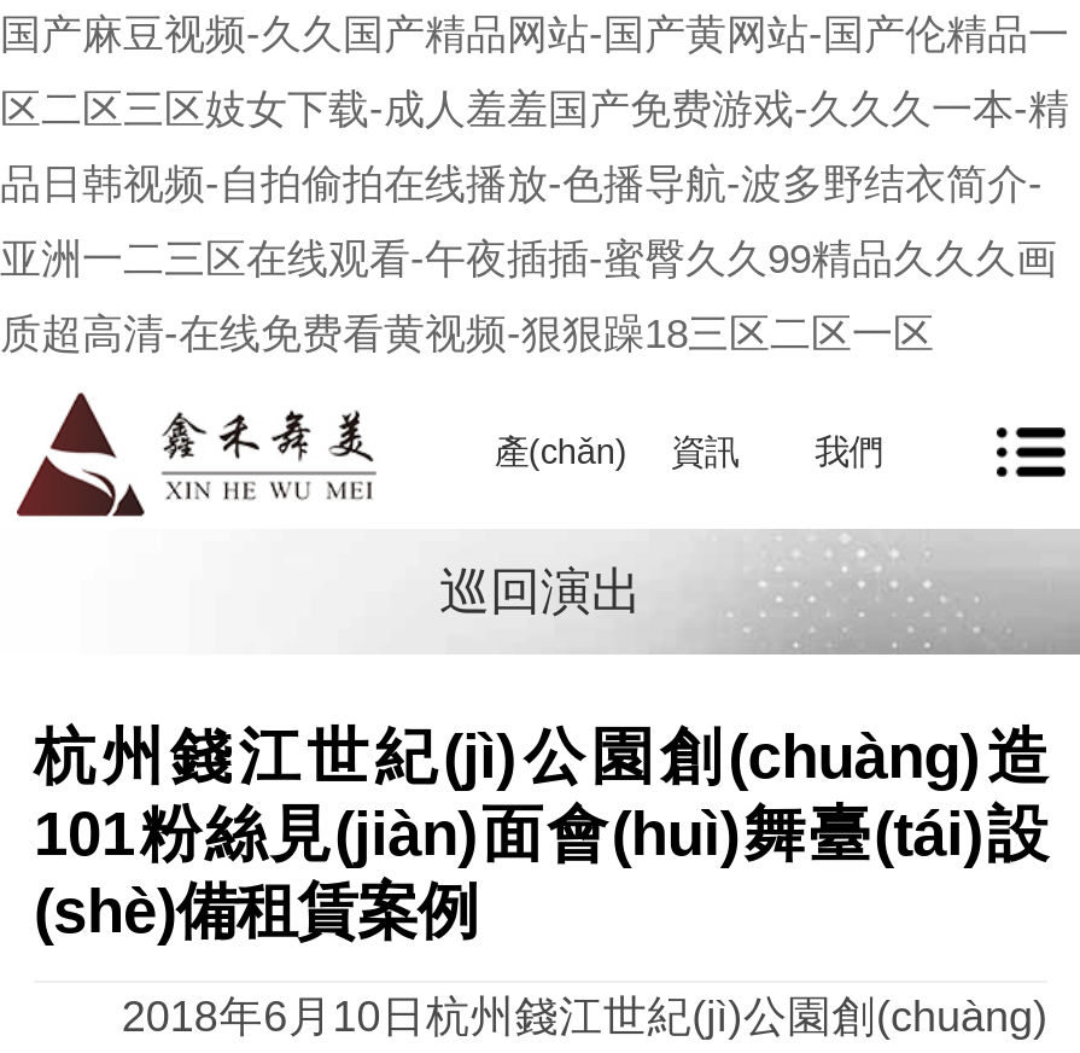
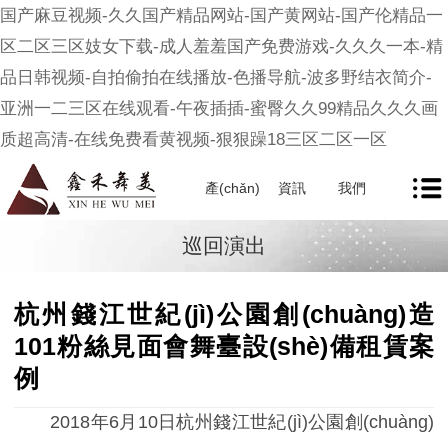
- 101粉絲見(jiàn)面會(huì)舞臺(tái)設
- (shè)備租賃案例
+ 101粉絲見面會舞臺設(shè)備租賃案
+ 例
